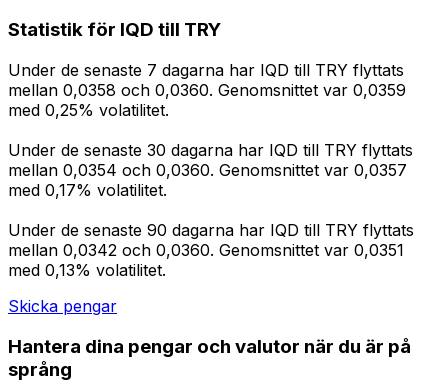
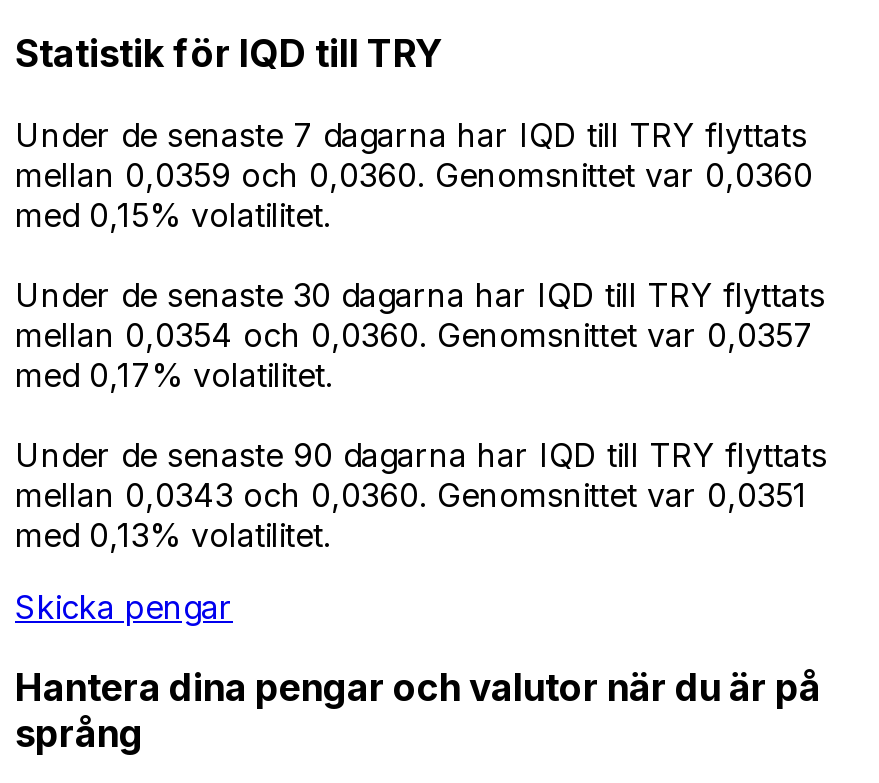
- mellan 0,0358 och 0,0360. Genomsnittet var 0,0359
+ mellan 0,0359 och 0,0360. Genomsnittet var 0,0360

- med 0,25% volatilitet.
+ med 0,15% volatilitet.

- mellan 0,0342 och 0,0360. Genomsnittet var 0,0351
+ mellan 0,0343 och 0,0360. Genomsnittet var 0,0351
